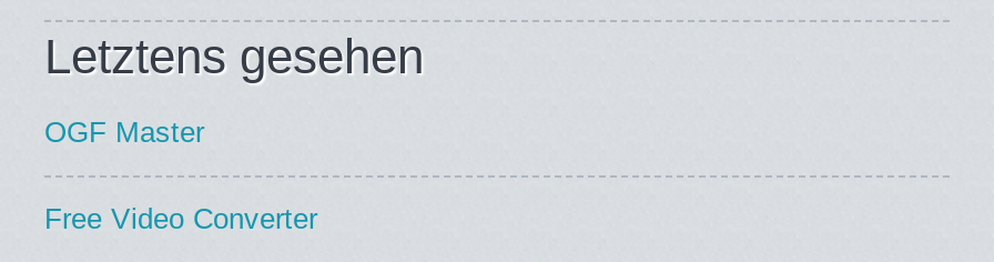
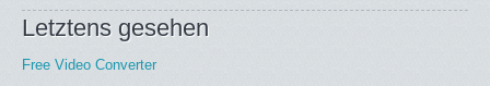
- OGF Master
